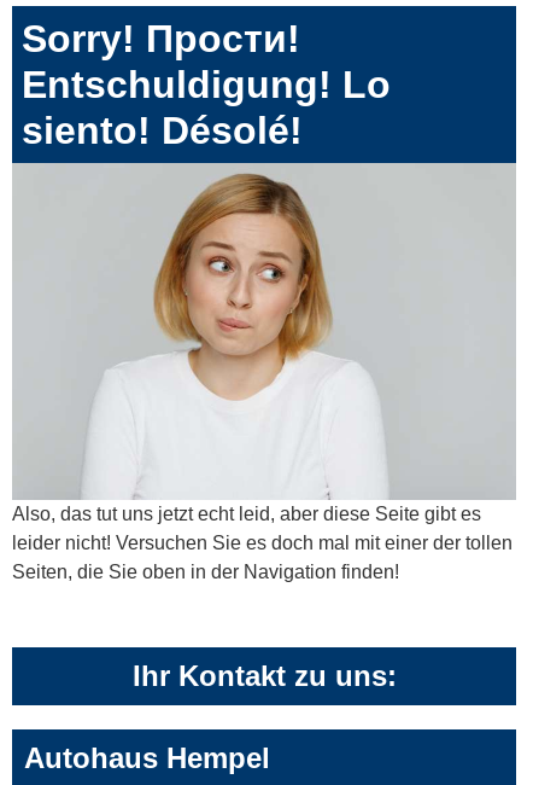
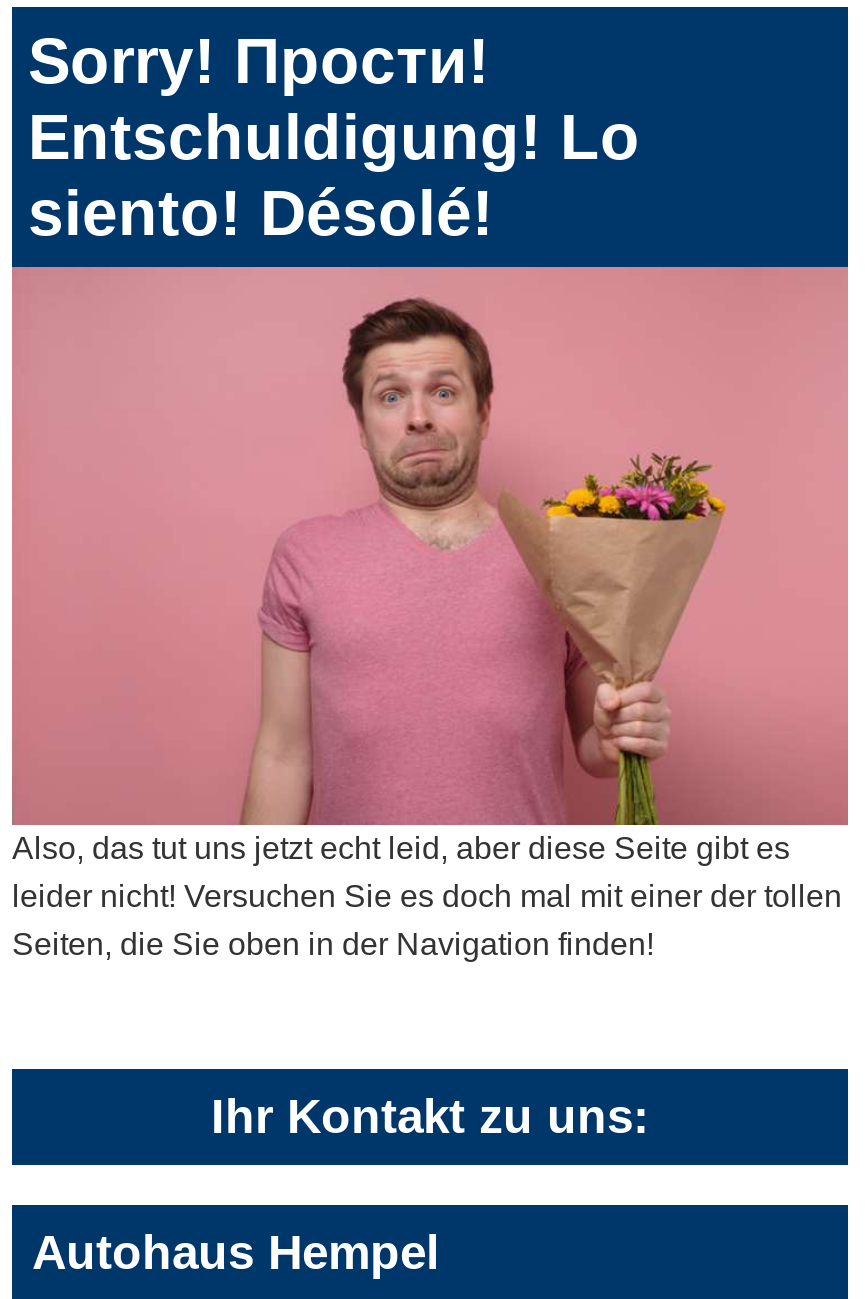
- [image]
+ [image]
